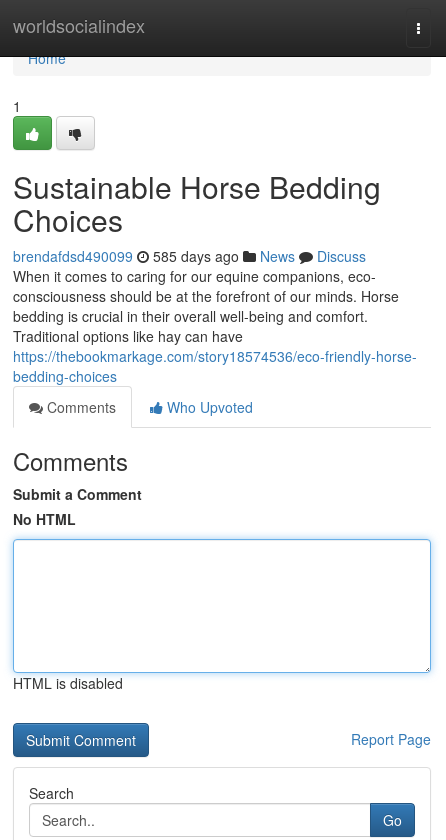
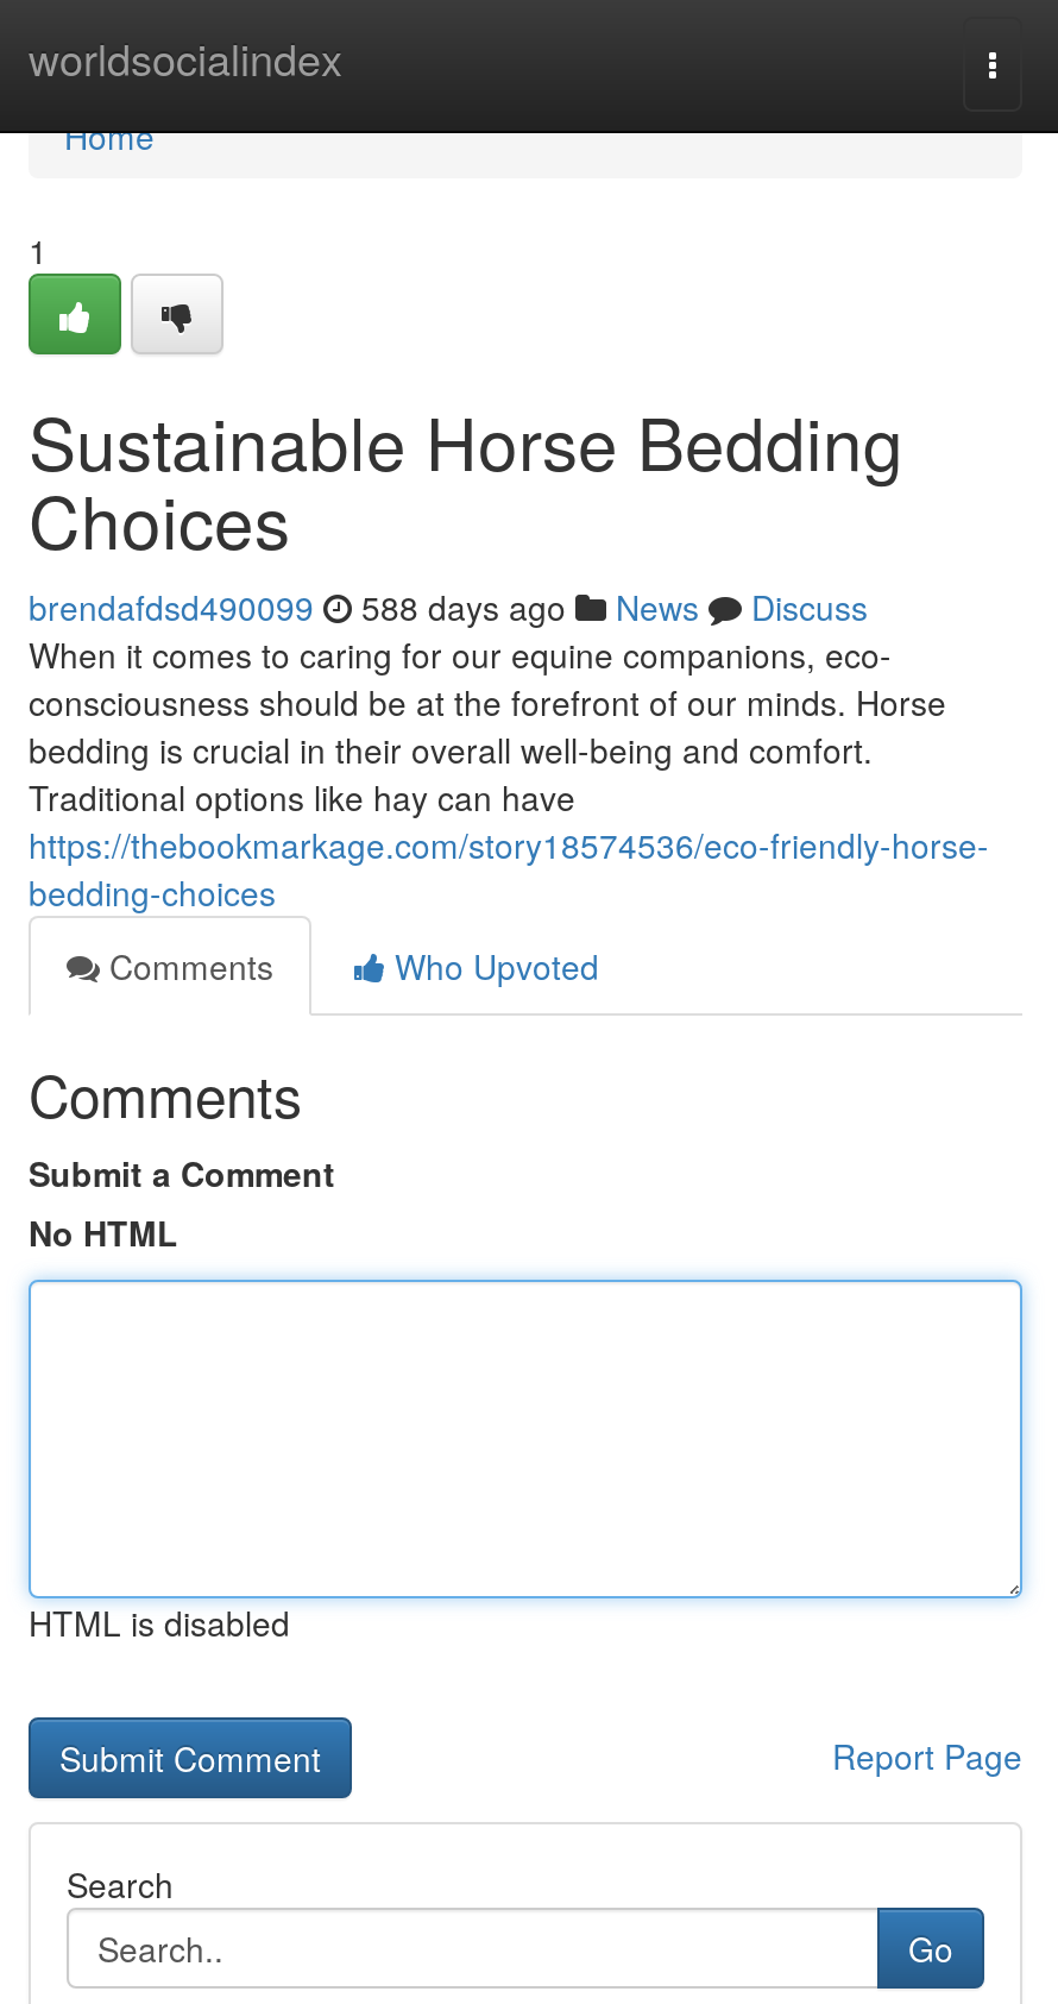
- brendafdsd490099 585 days ago News Discuss
+ brendafdsd490099 588 days ago News Discuss
